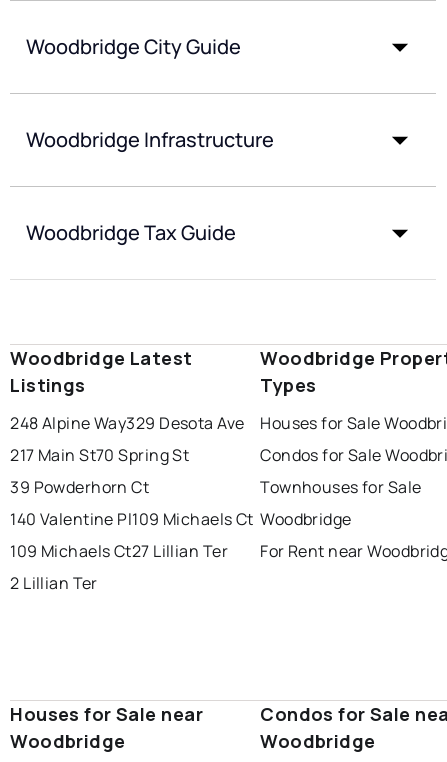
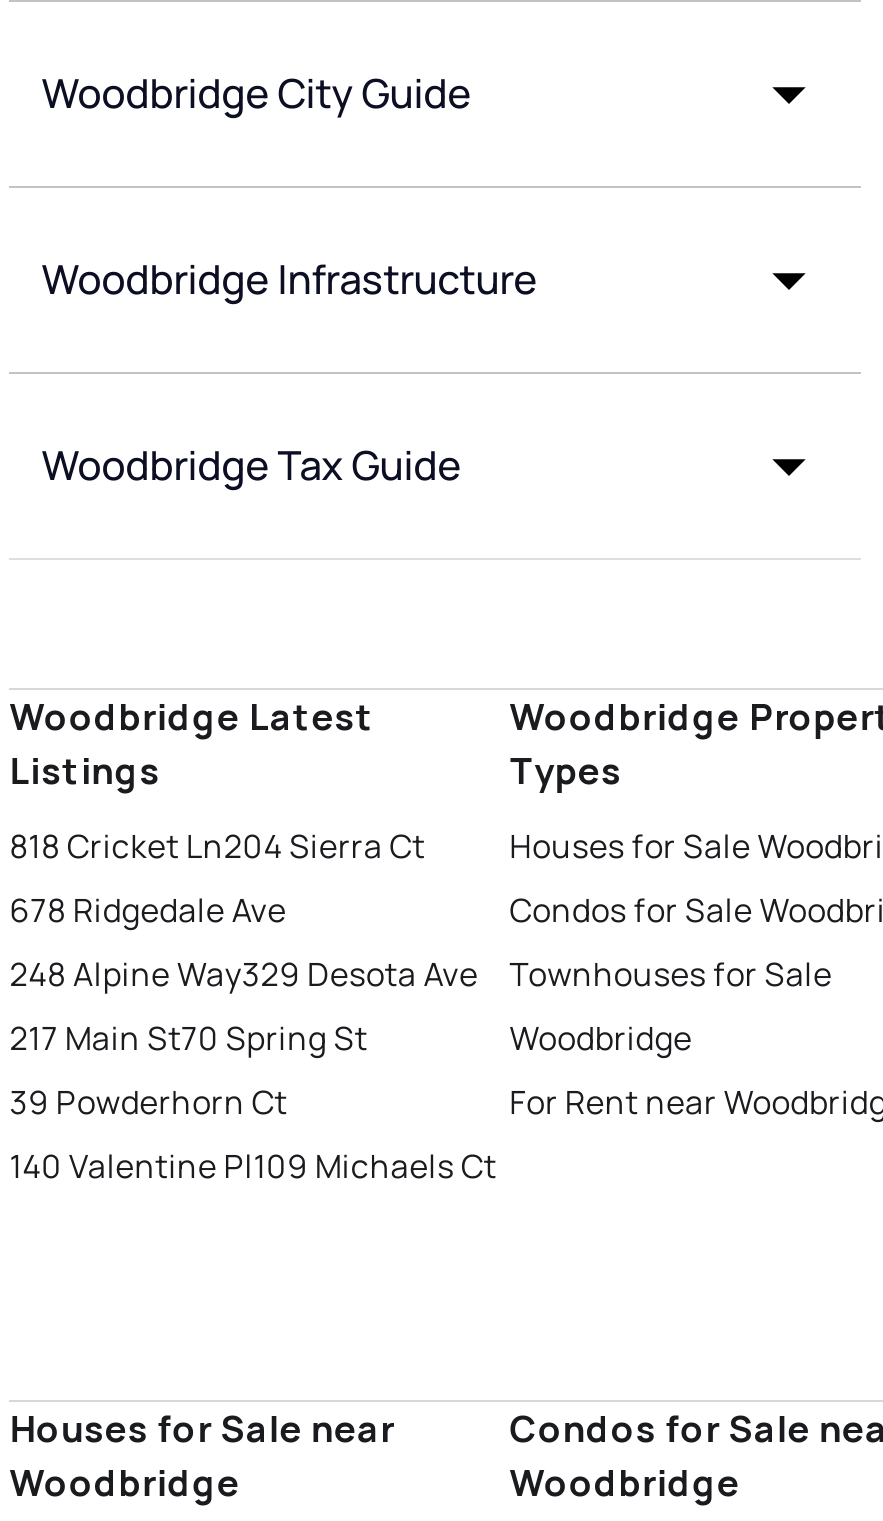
moved down: 248 Alpine Way329 Desota Ave | 217 Main St70 Spring St | 39 Powderhorn Ct | 140 Valentine Pl109 Michaels Ct

+ 818 Cricket Ln204 Sierra Ct
+ 678 Ridgedale Ave

- 109 Michaels Ct27 Lillian Ter
- 2 Lillian Ter
